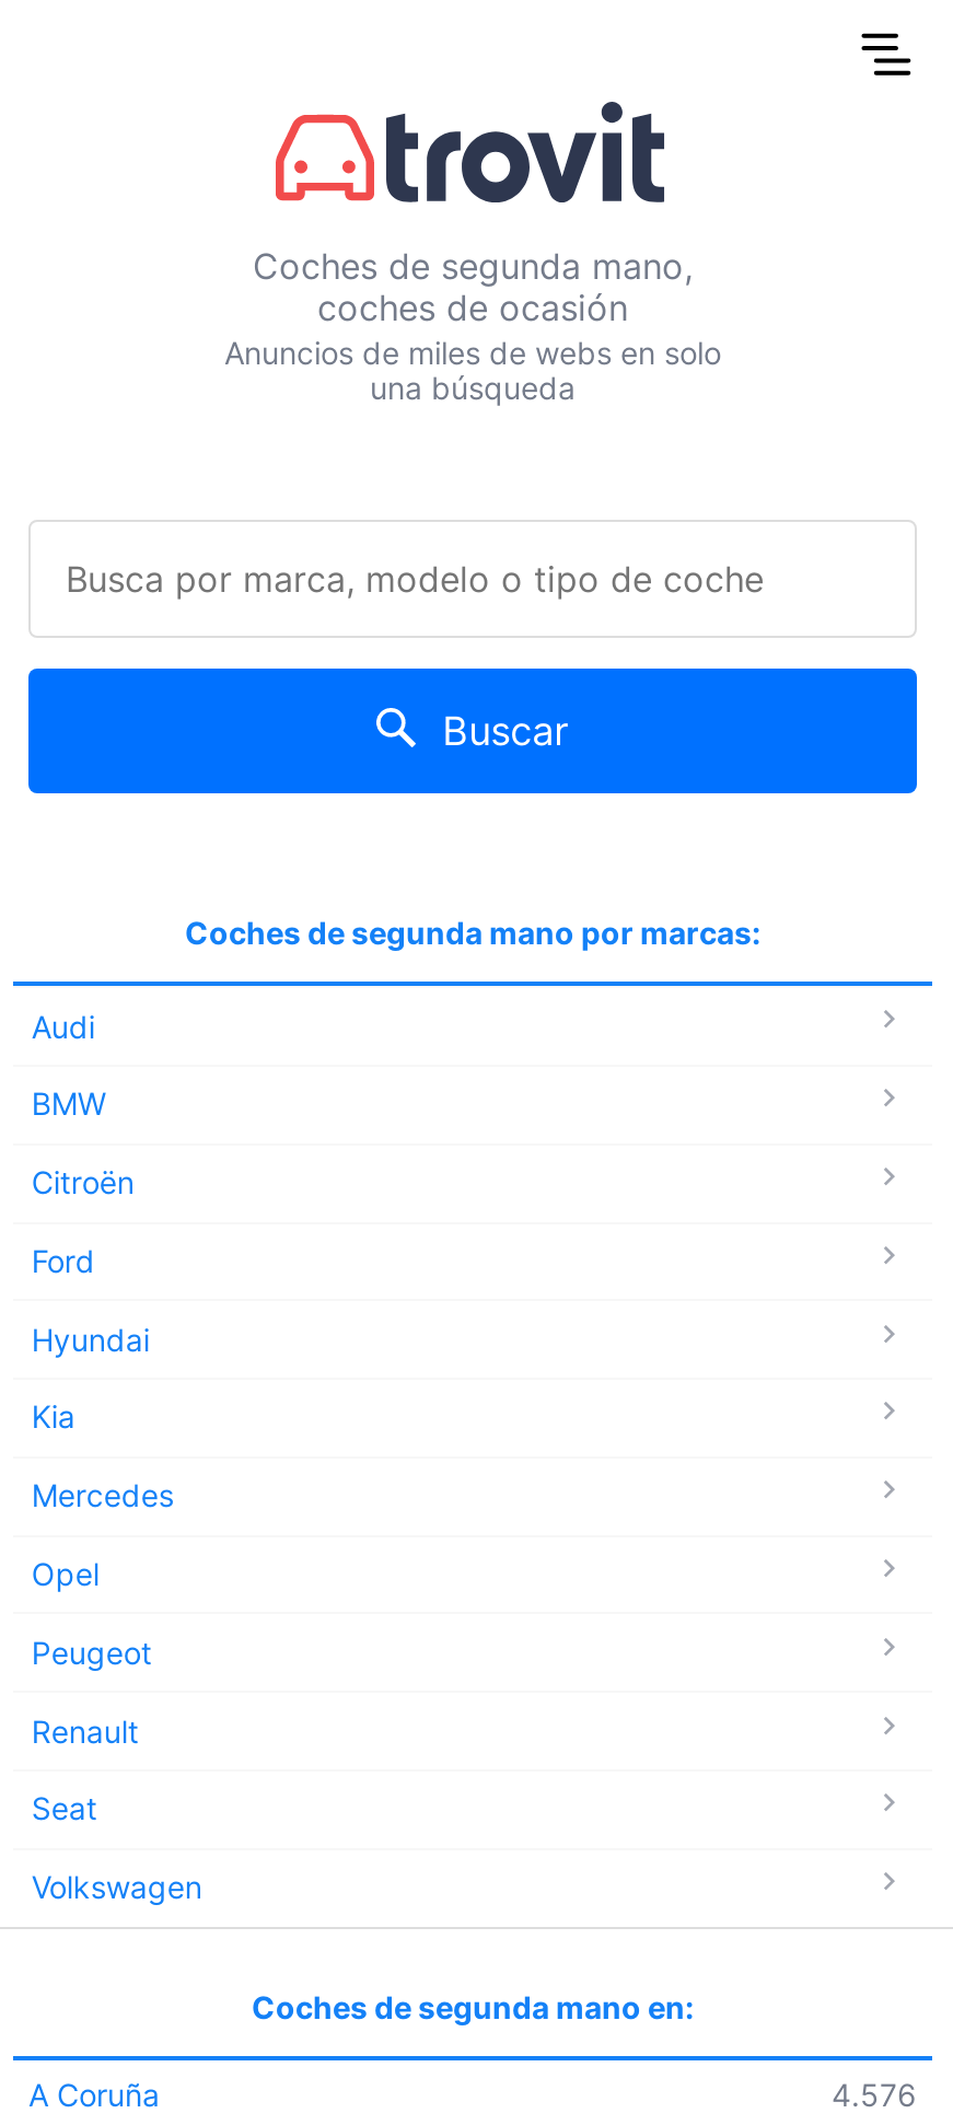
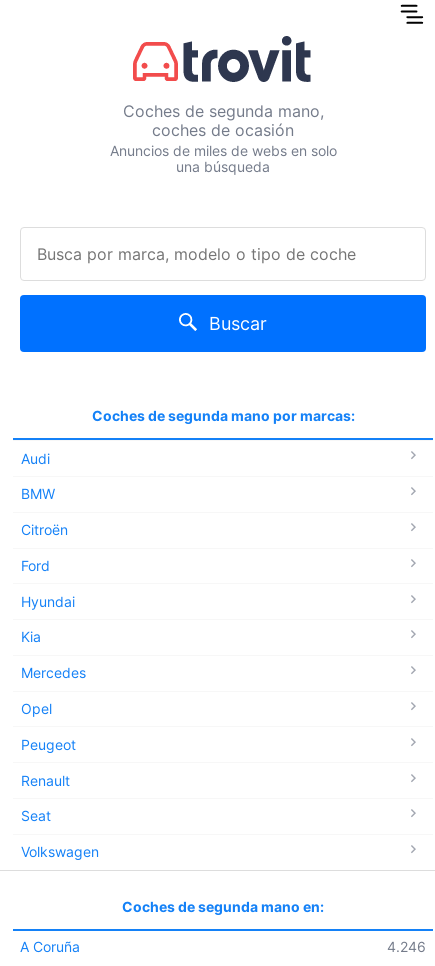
- 4.576
+ 4.246
